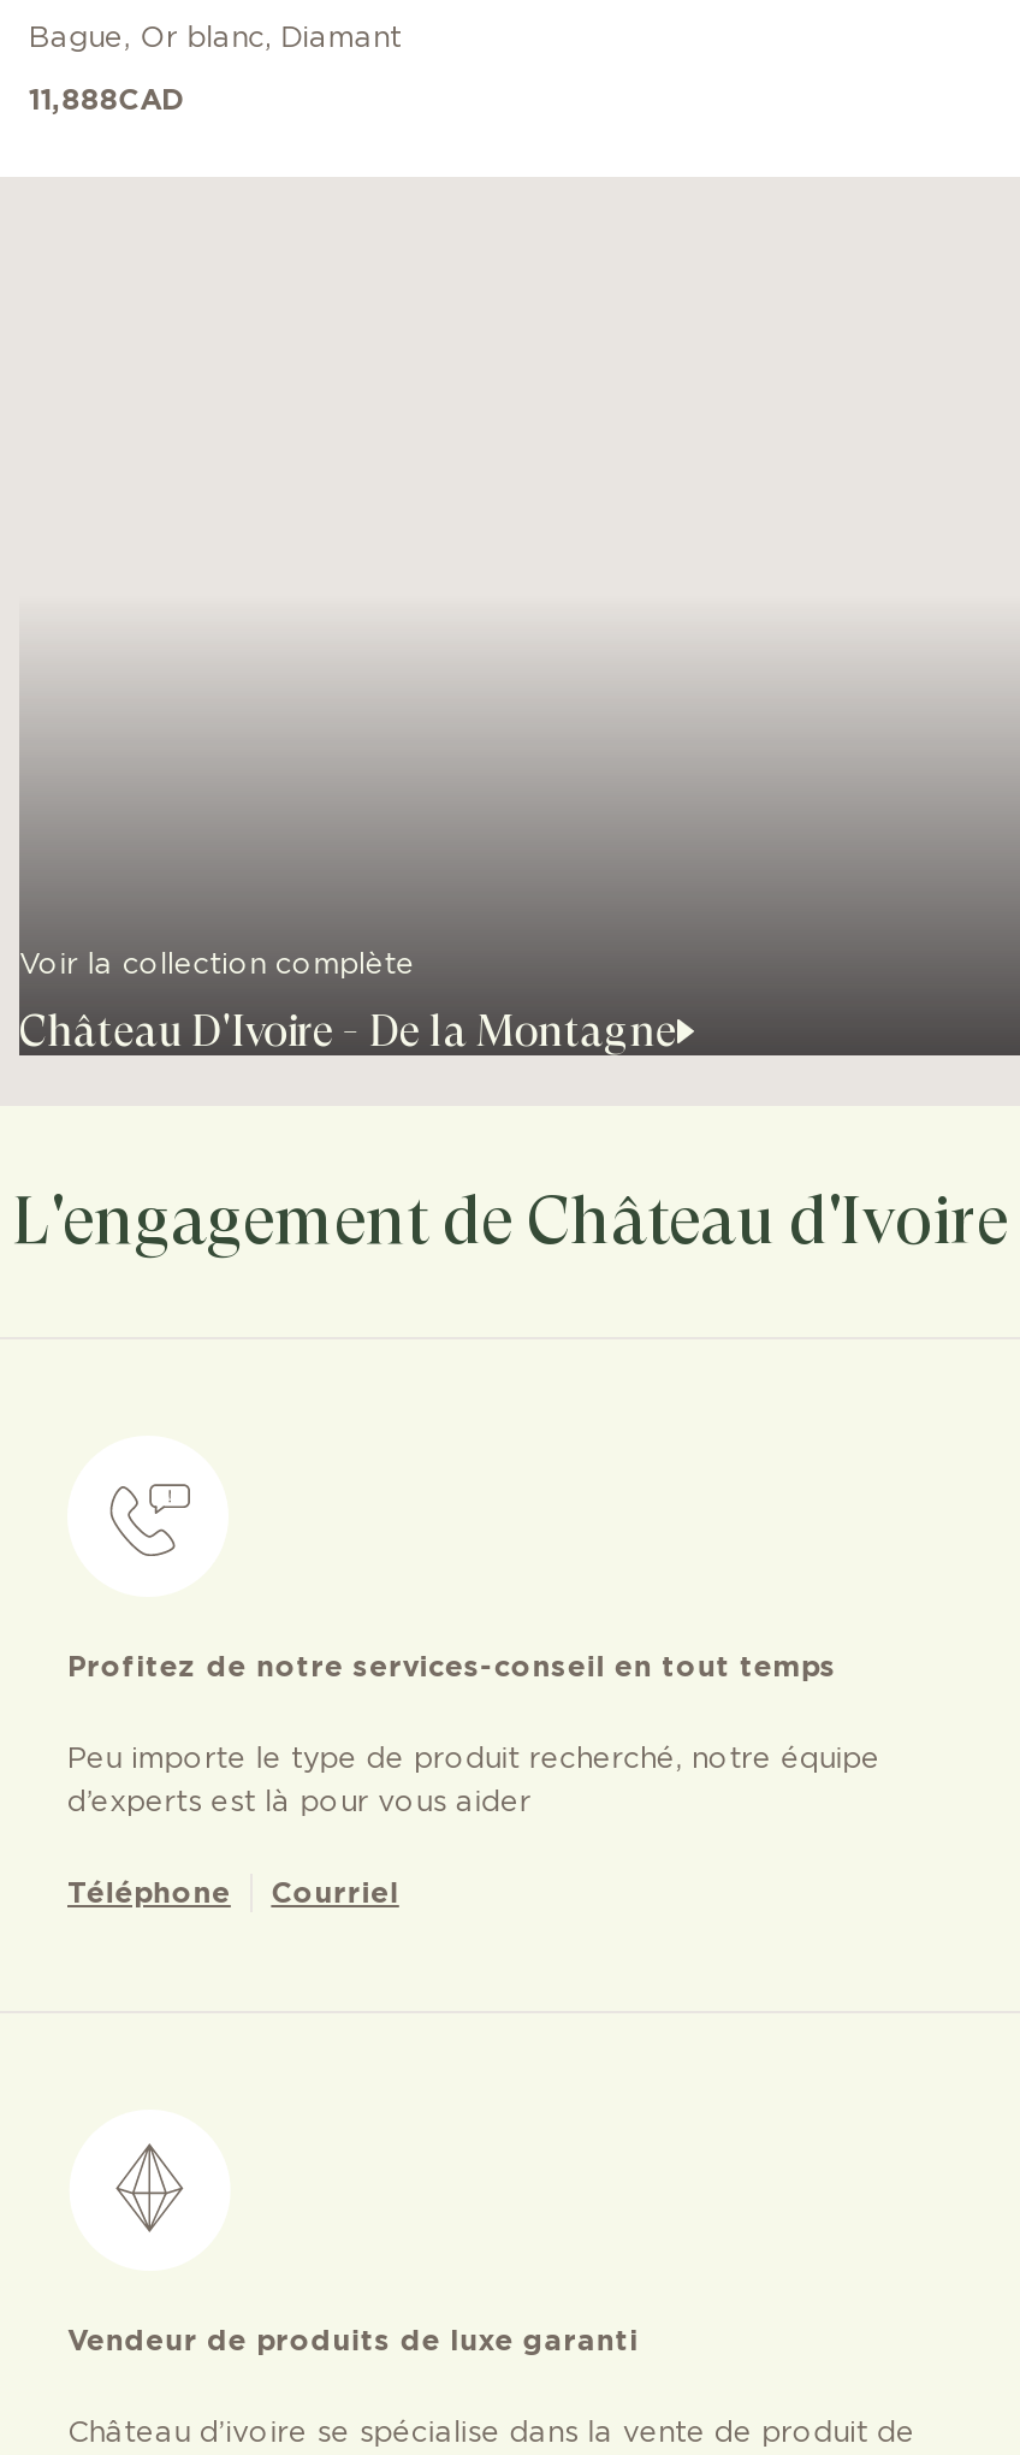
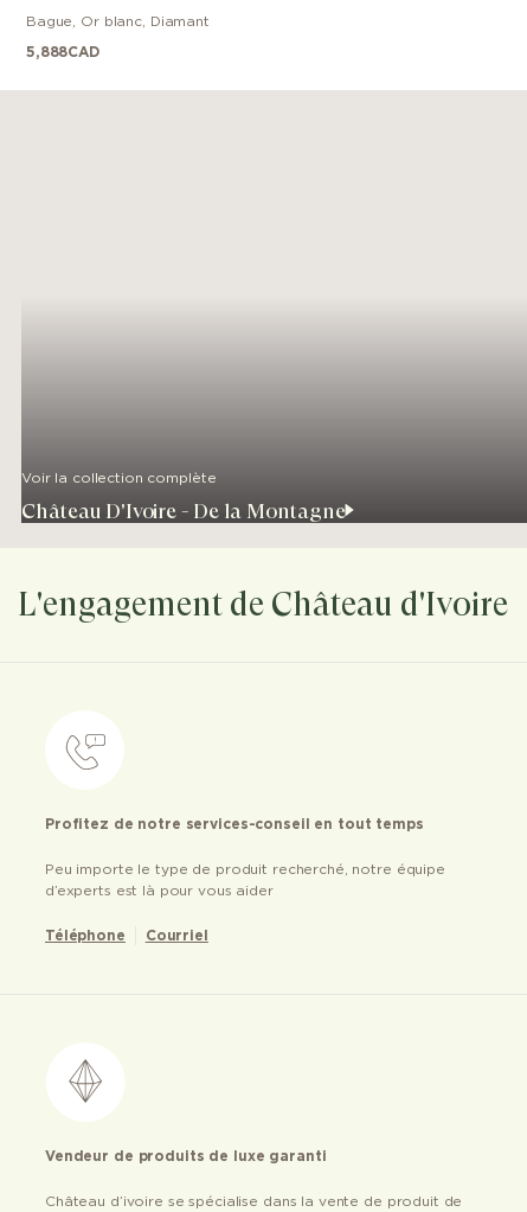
- 11,888CAD
+ 5,888CAD
